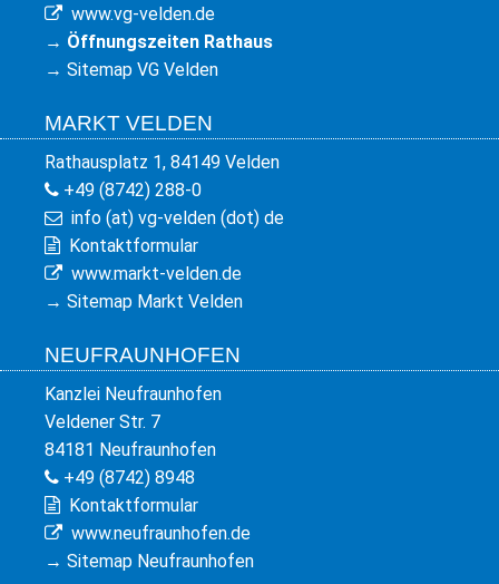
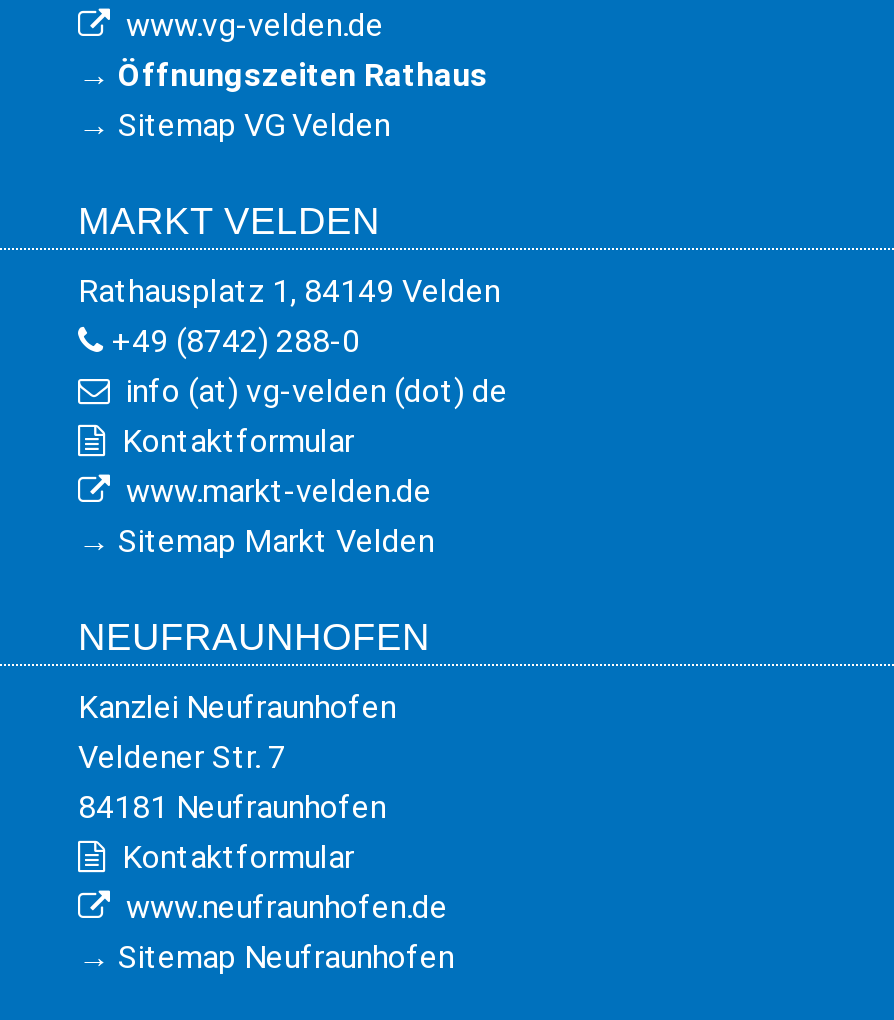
- +49 (8742) 8948
